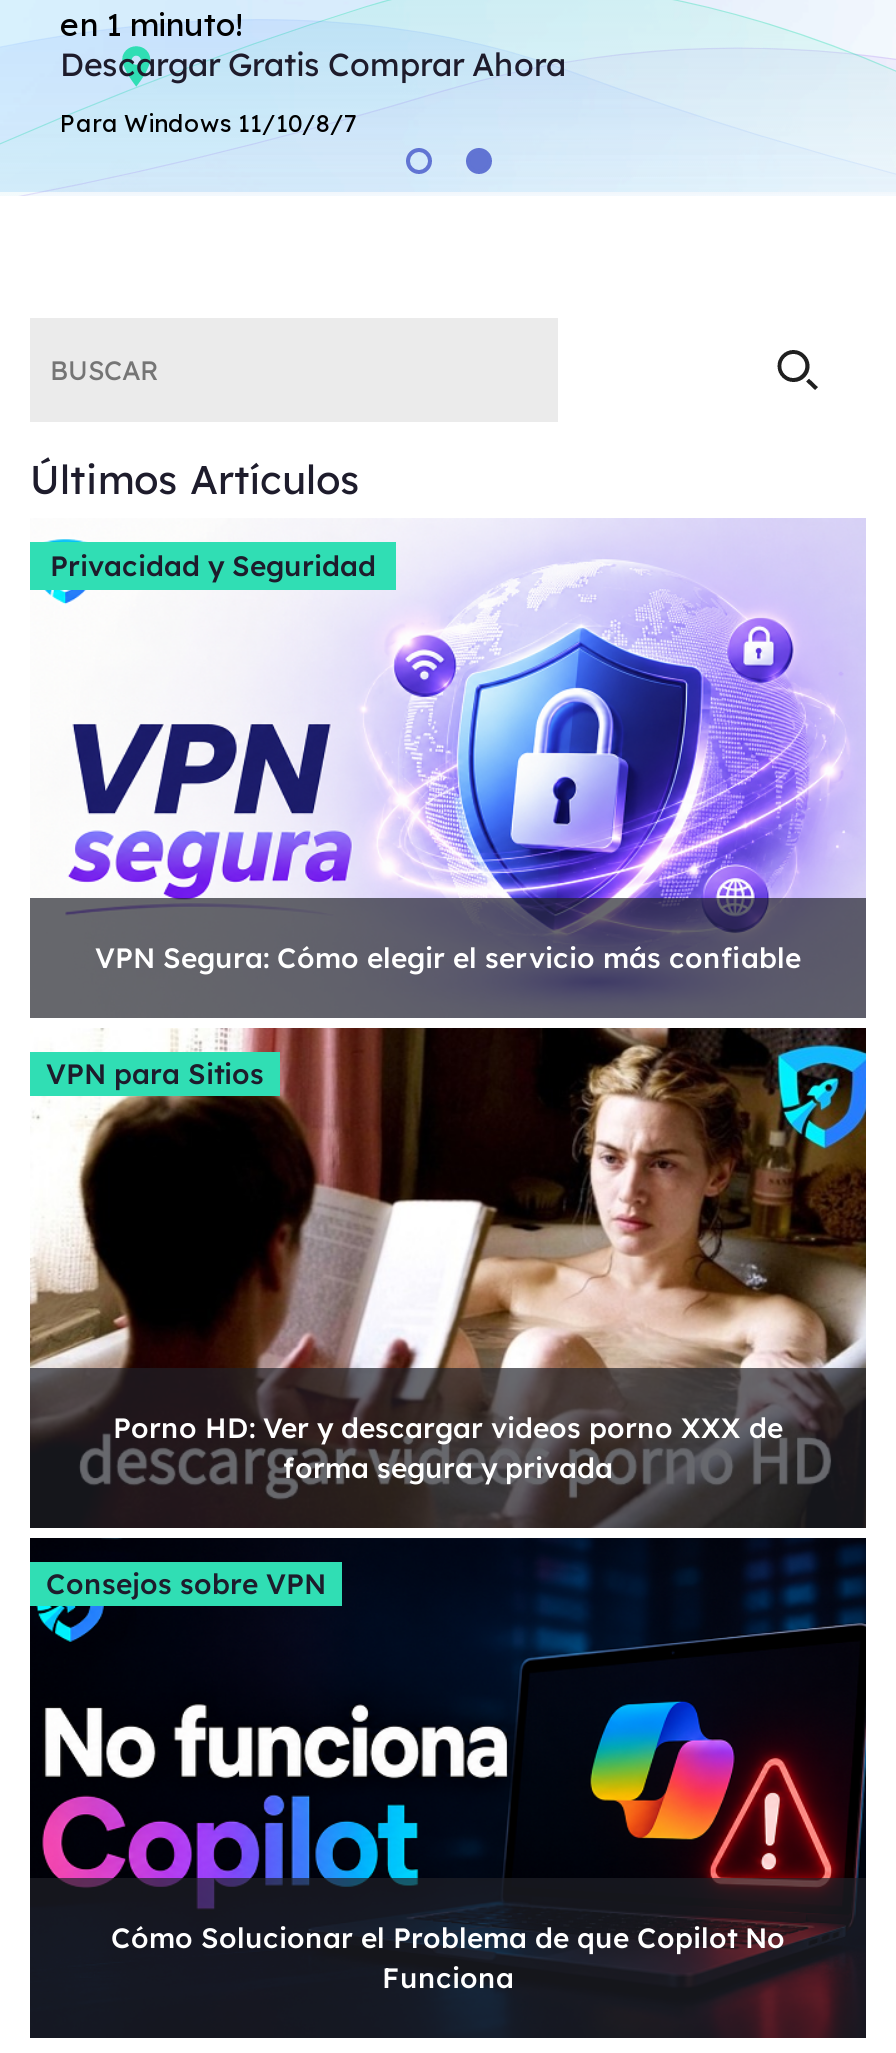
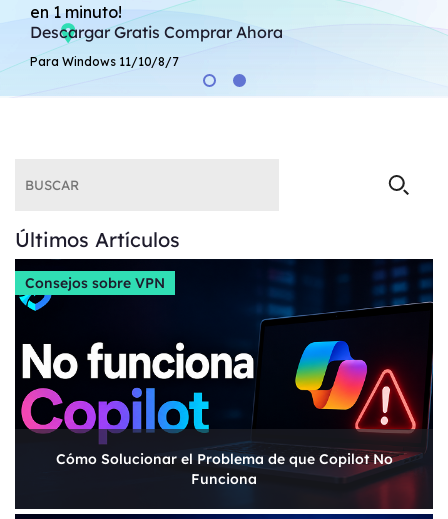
- [image]
- Privacidad y Seguridad

- VPN Segura: Cómo elegir el servicio más confiable
- VPN para Sitios

- Porno HD: Ver y descargar videos porno XXX de
- forma segura y privada
